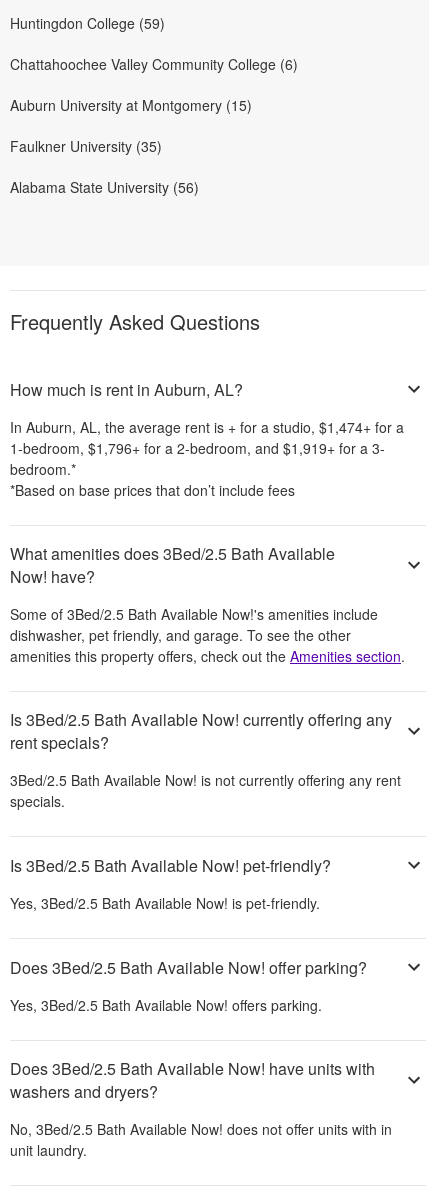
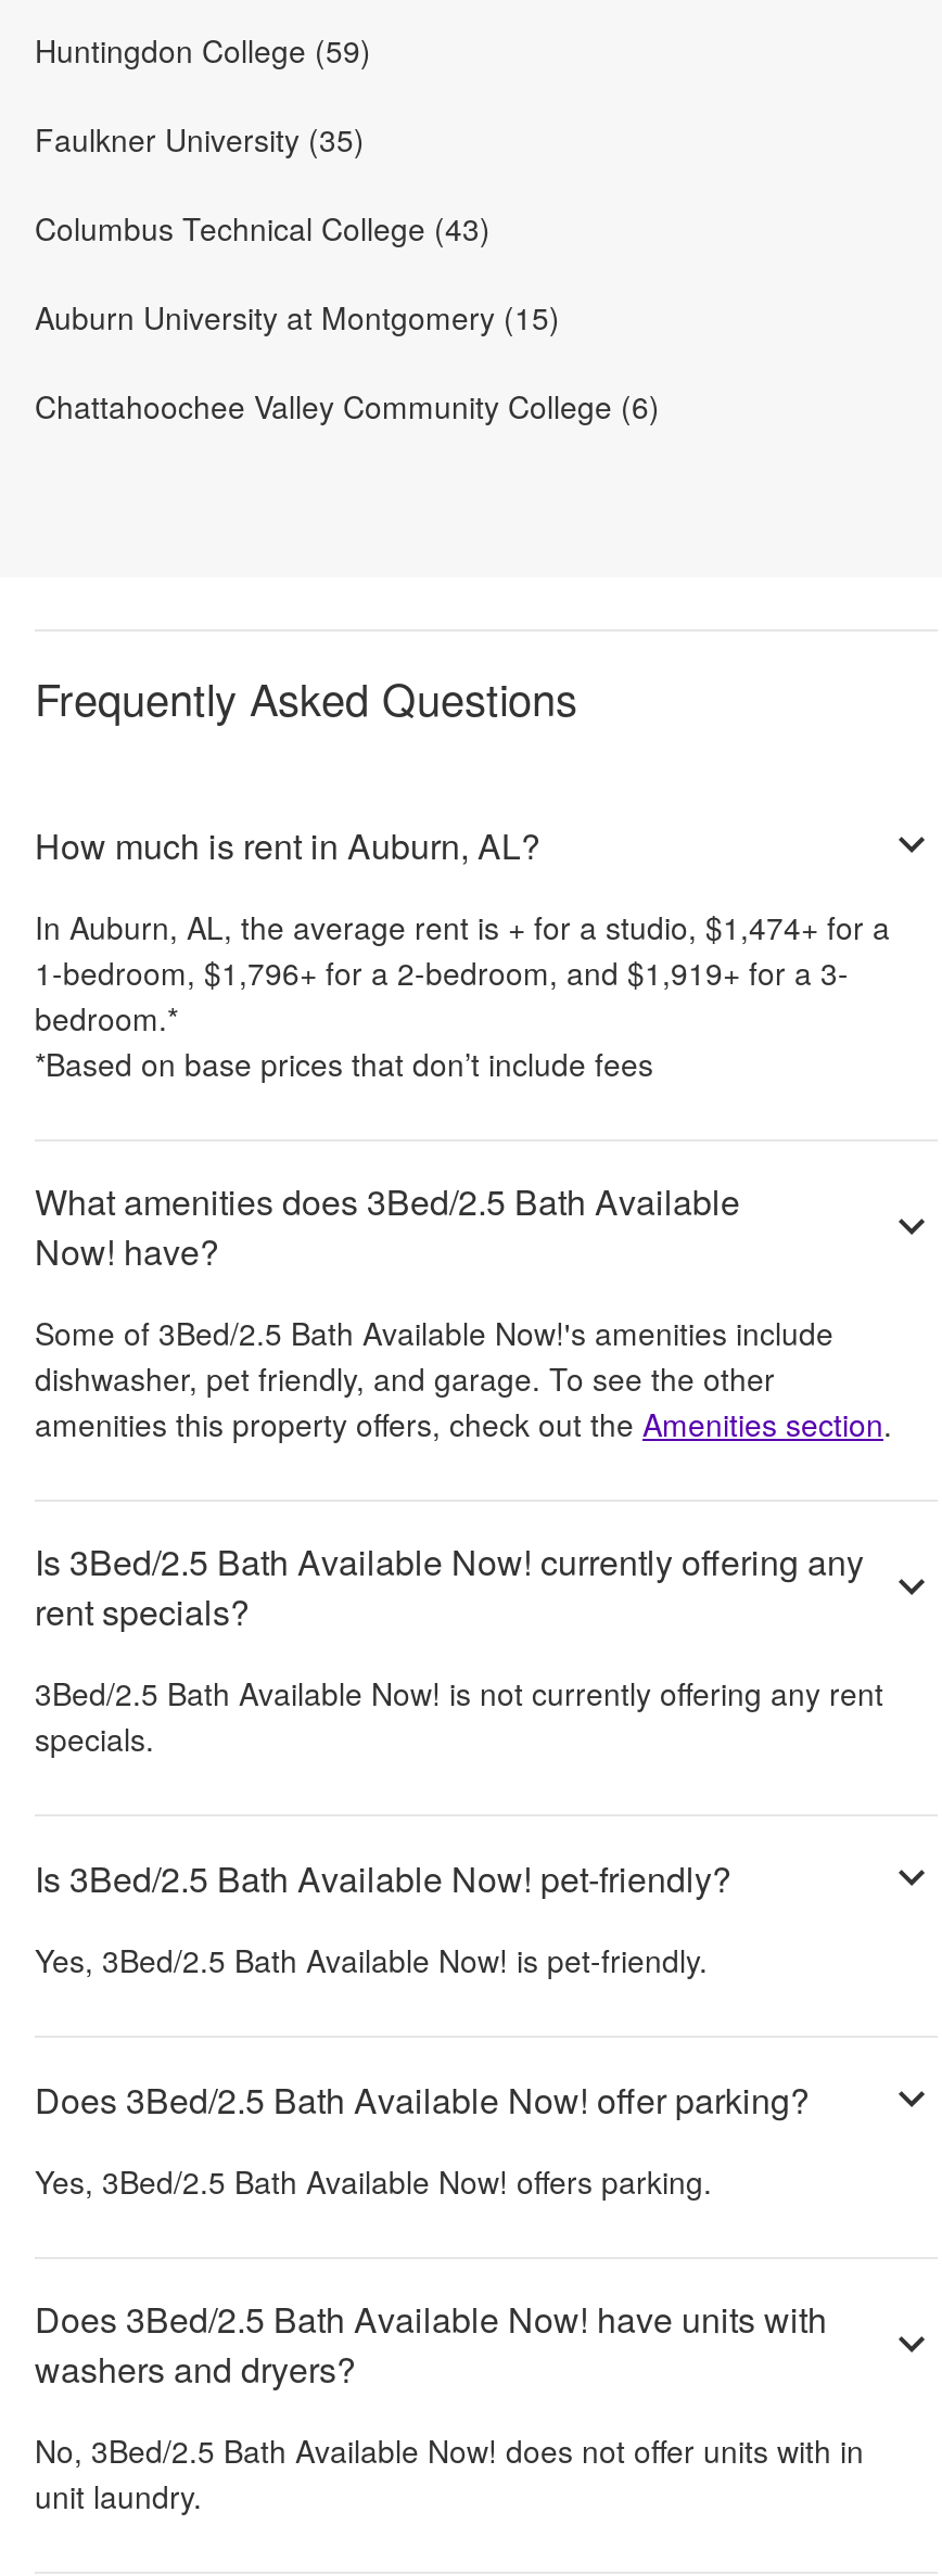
+ Columbus Technical College (43)

moved down: Chattahoochee Valley Community College (6)

moved up: Auburn University at Montgomery (15) | Faulkner University (35)

- Alabama State University (56)
